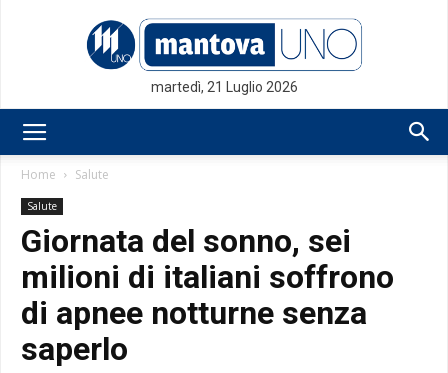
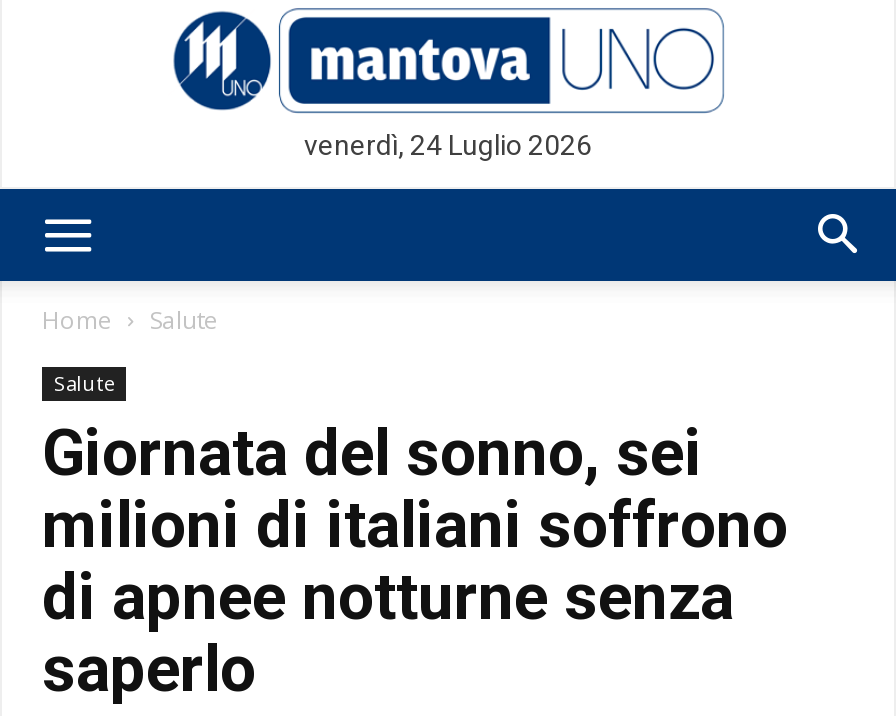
- martedì, 21 Luglio 2026
+ venerdì, 24 Luglio 2026
